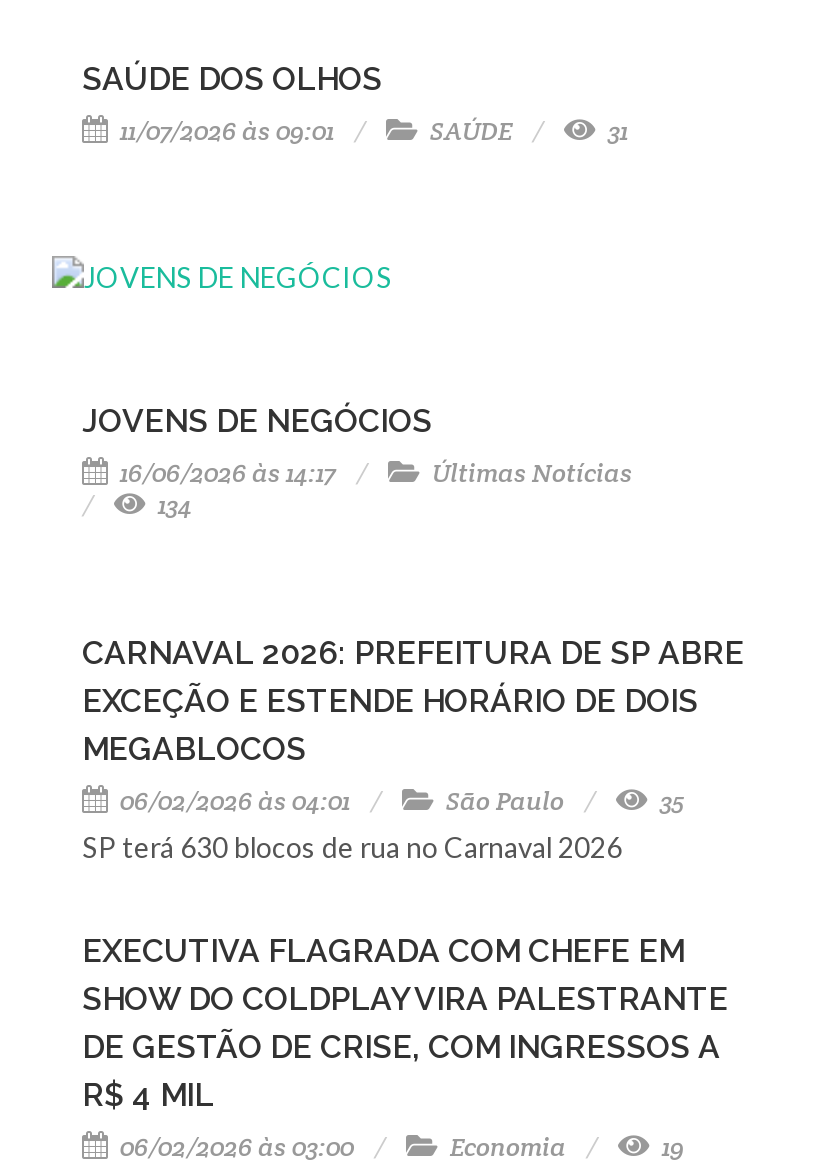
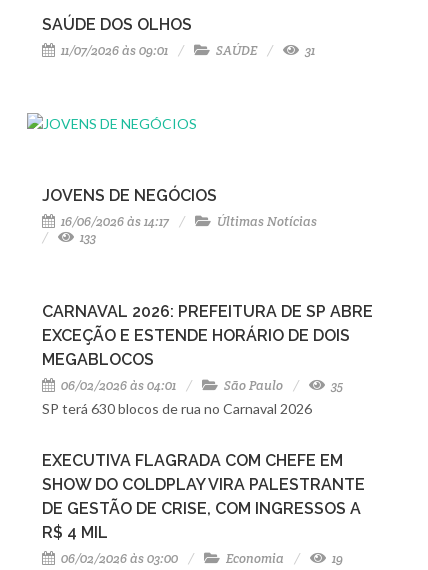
- 134
+ 133
